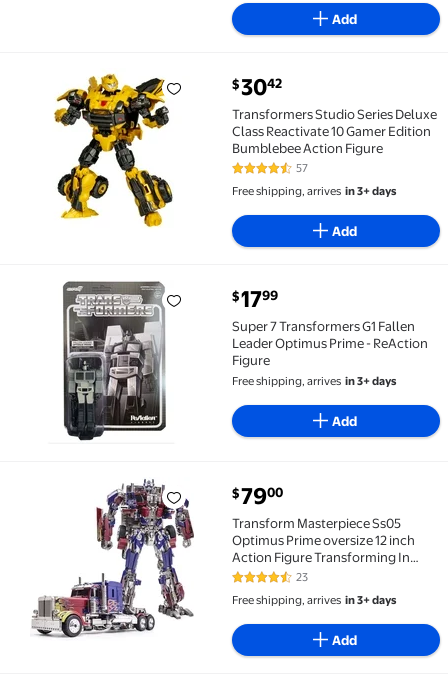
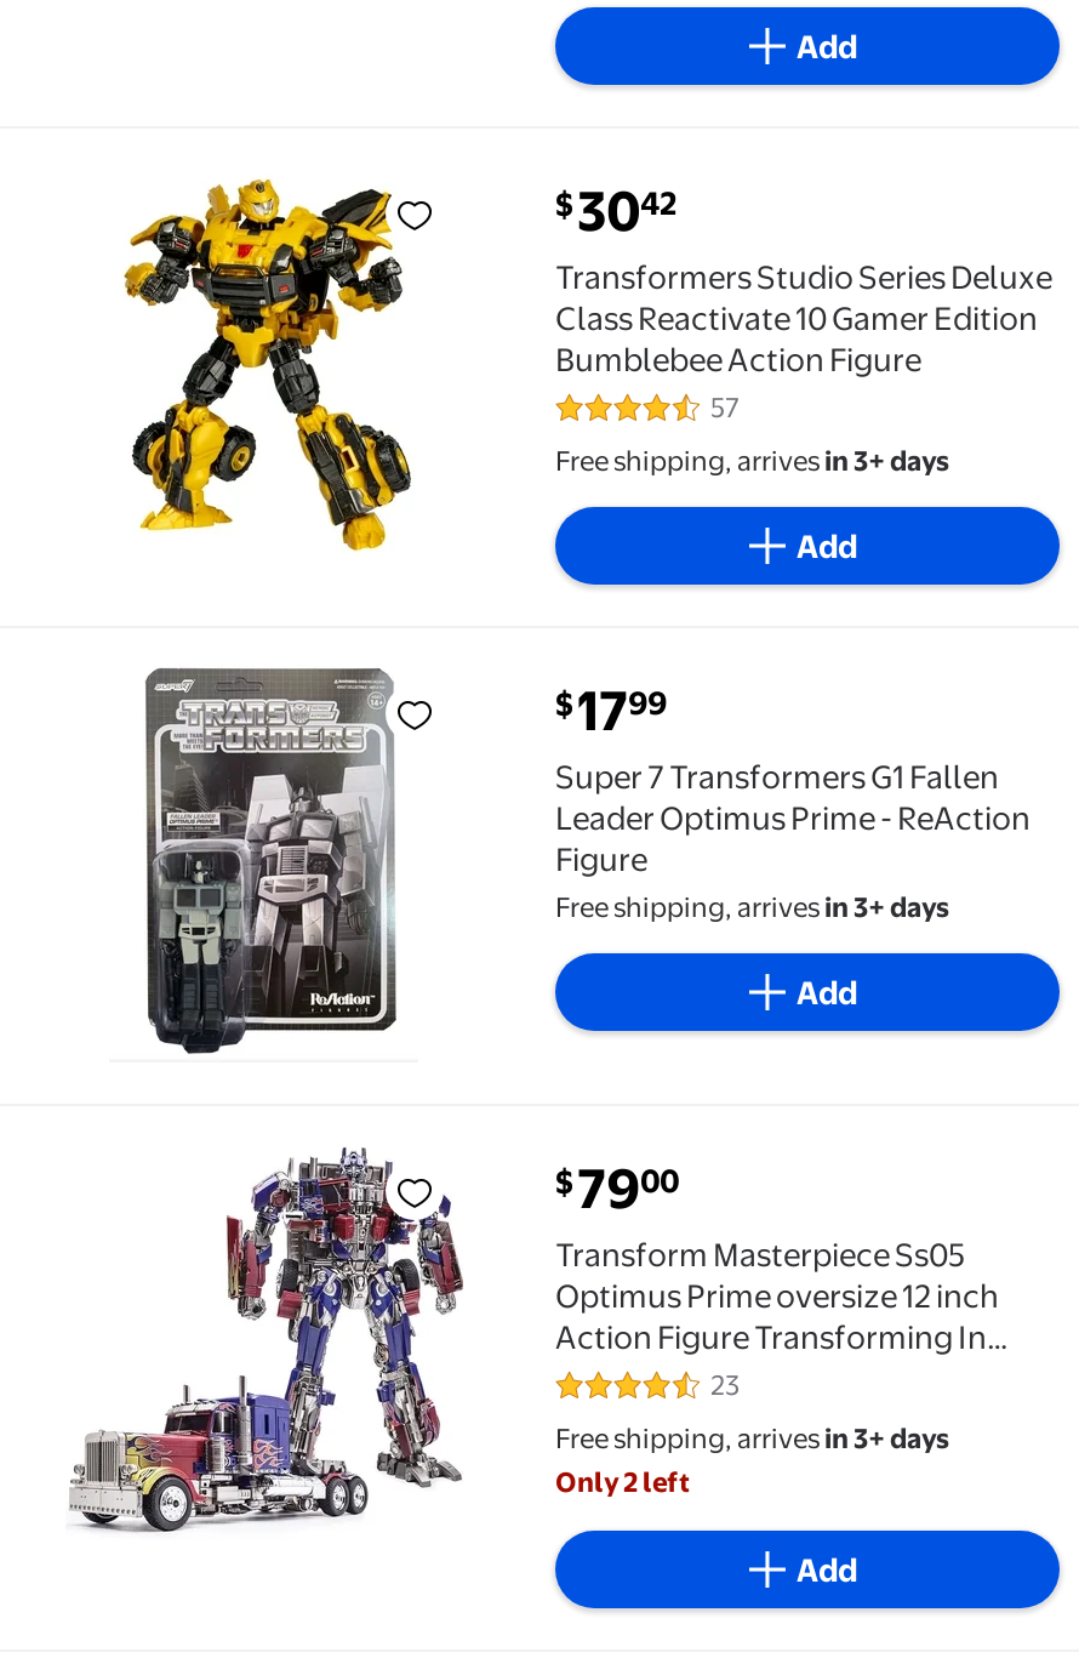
+ Only 2 left
